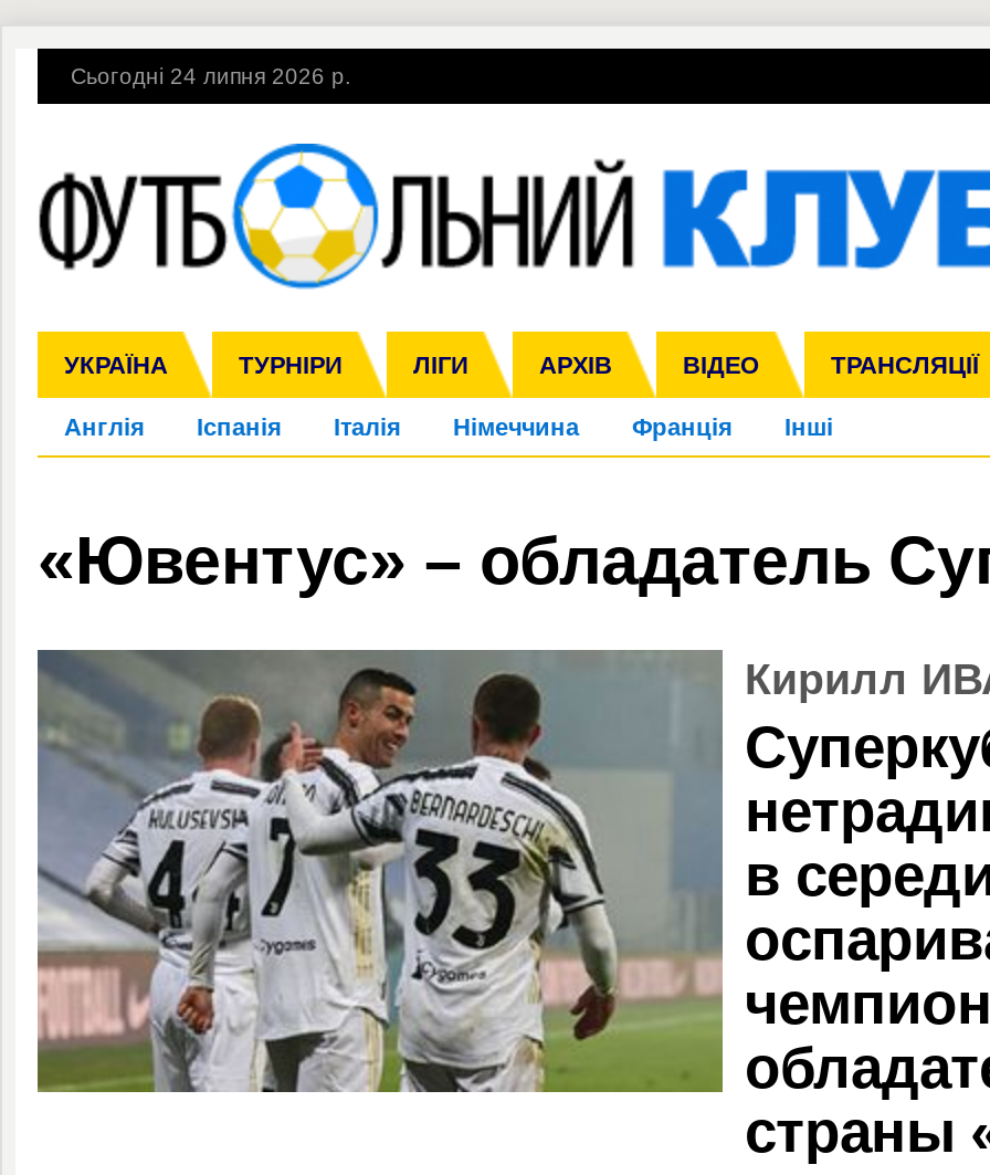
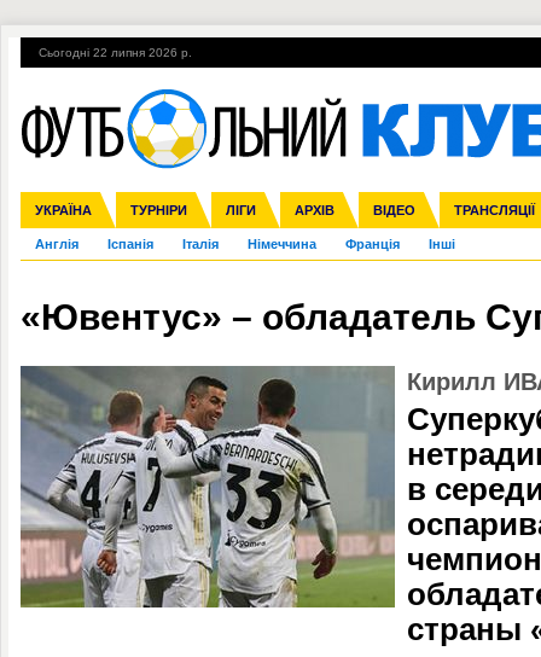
- Сьогодні 24 липня 2026 р.
+ Сьогодні 22 липня 2026 р.
